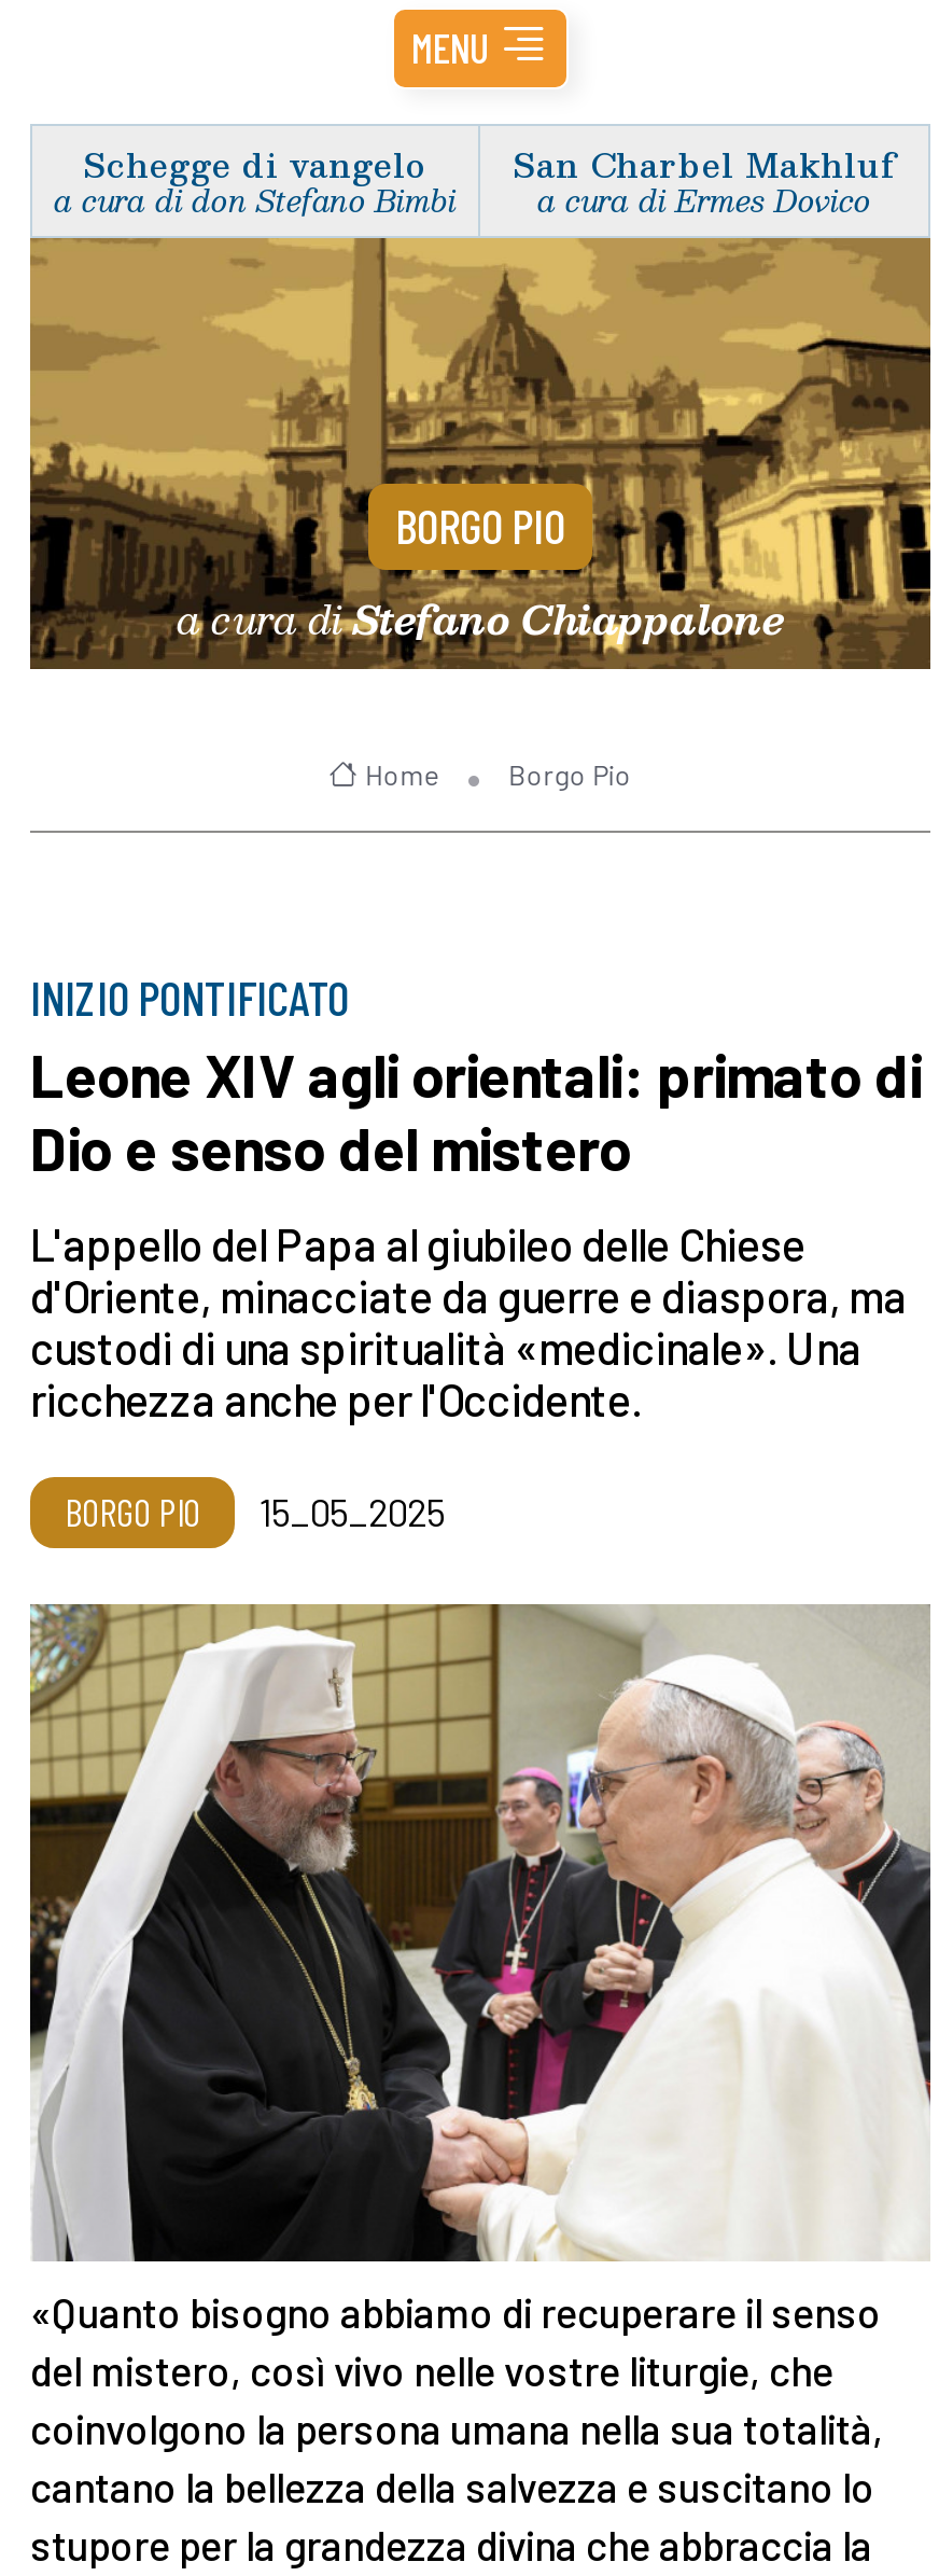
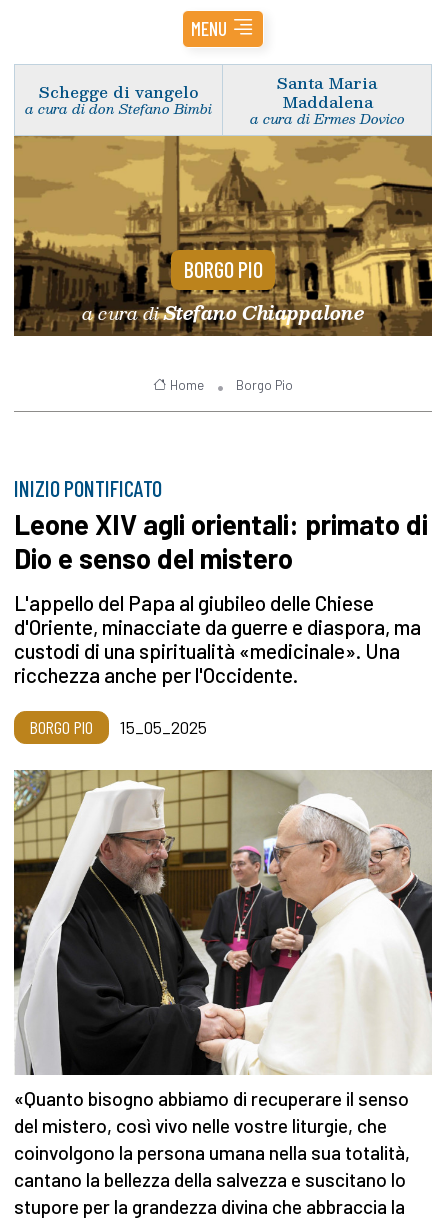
- San Charbel Makhluf
+ Santa Maria
+ Maddalena
